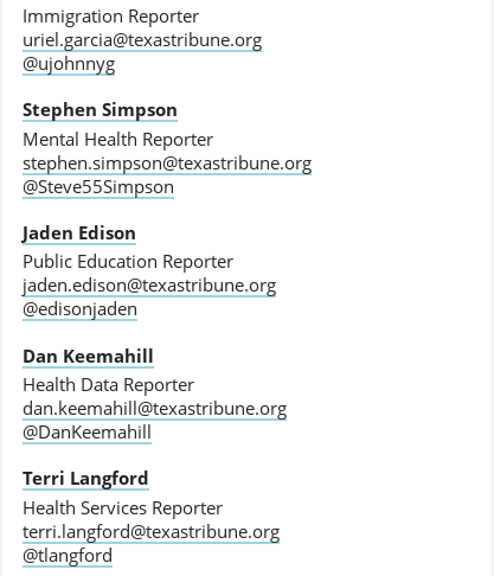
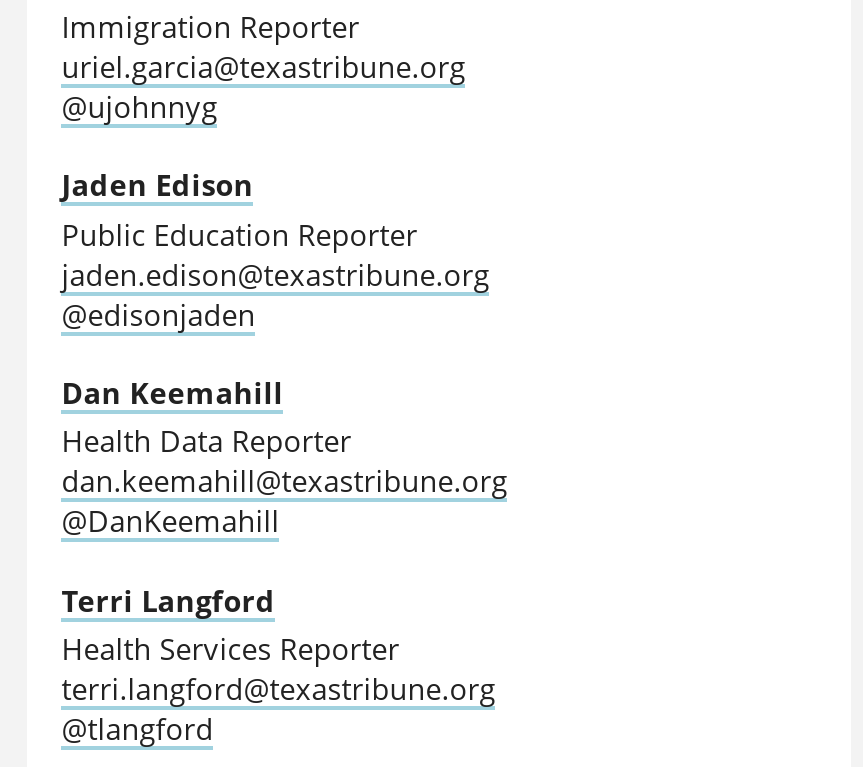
- Stephen Simpson
- Mental Health Reporter
- stephen.simpson@texastribune.org
- @Steve55Simpson
